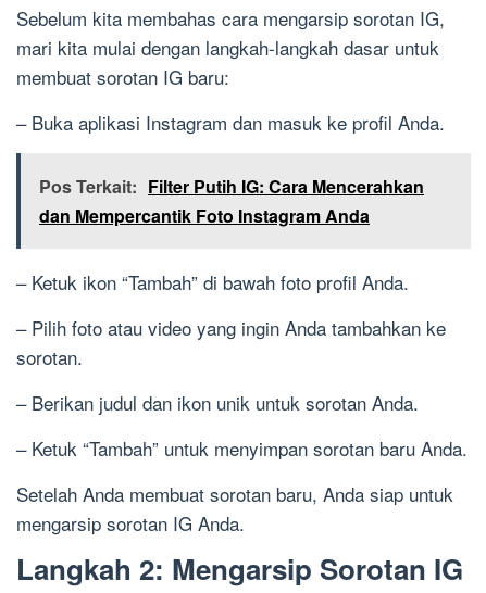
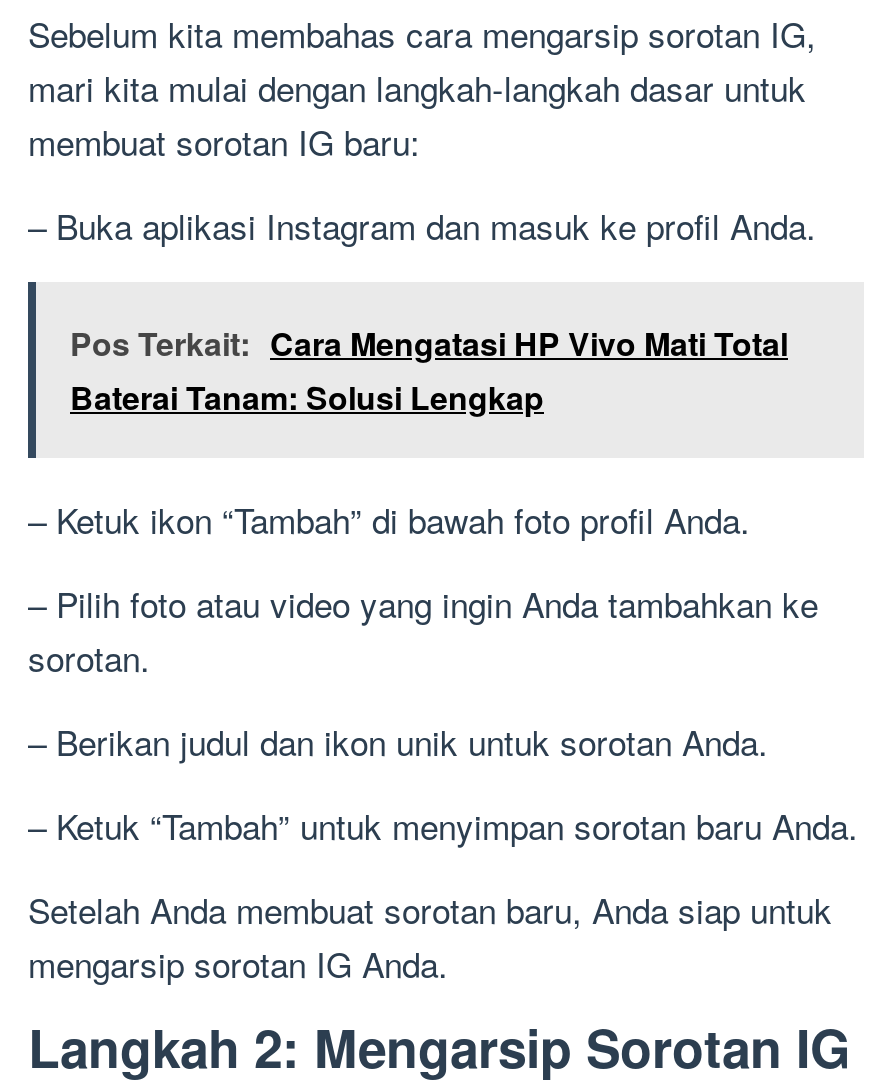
- Pos Terkait: Filter Putih IG: Cara Mencerahkan
- dan Mempercantik Foto Instagram Anda
+ Pos Terkait: Cara Mengatasi HP Vivo Mati Total
+ Baterai Tanam: Solusi Lengkap
